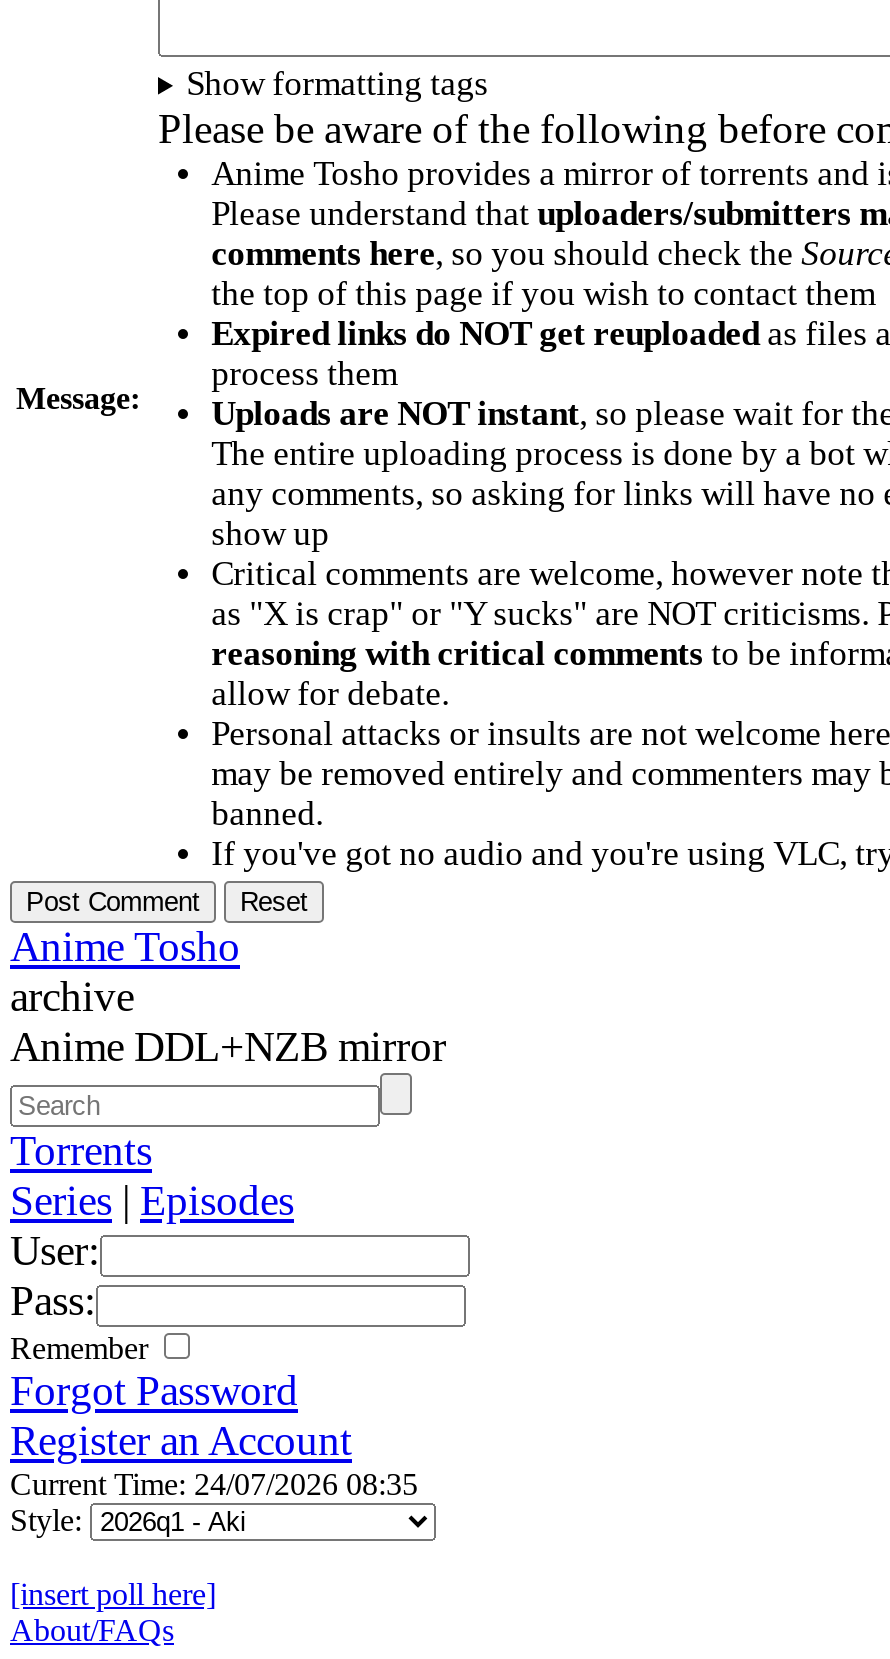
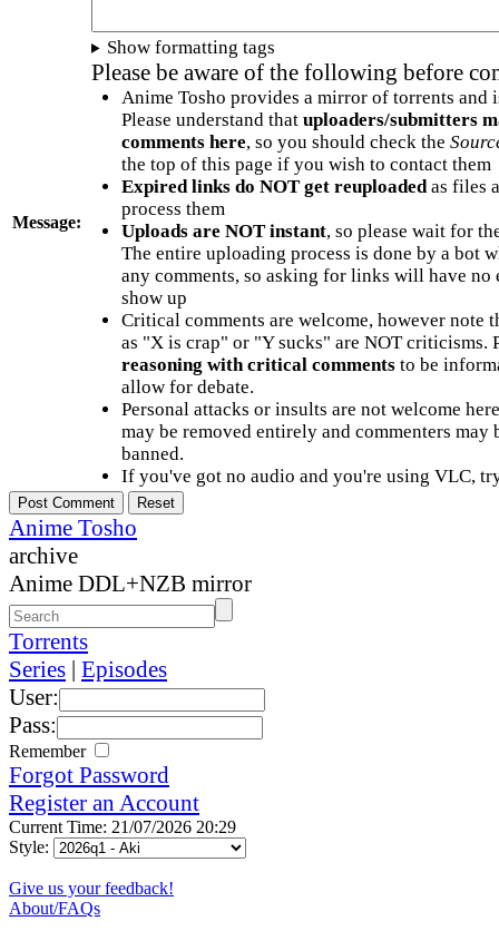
- Current Time: 24/07/2026 08:35
+ Current Time: 21/07/2026 20:29

- [insert poll here]
+ Give us your feedback!
